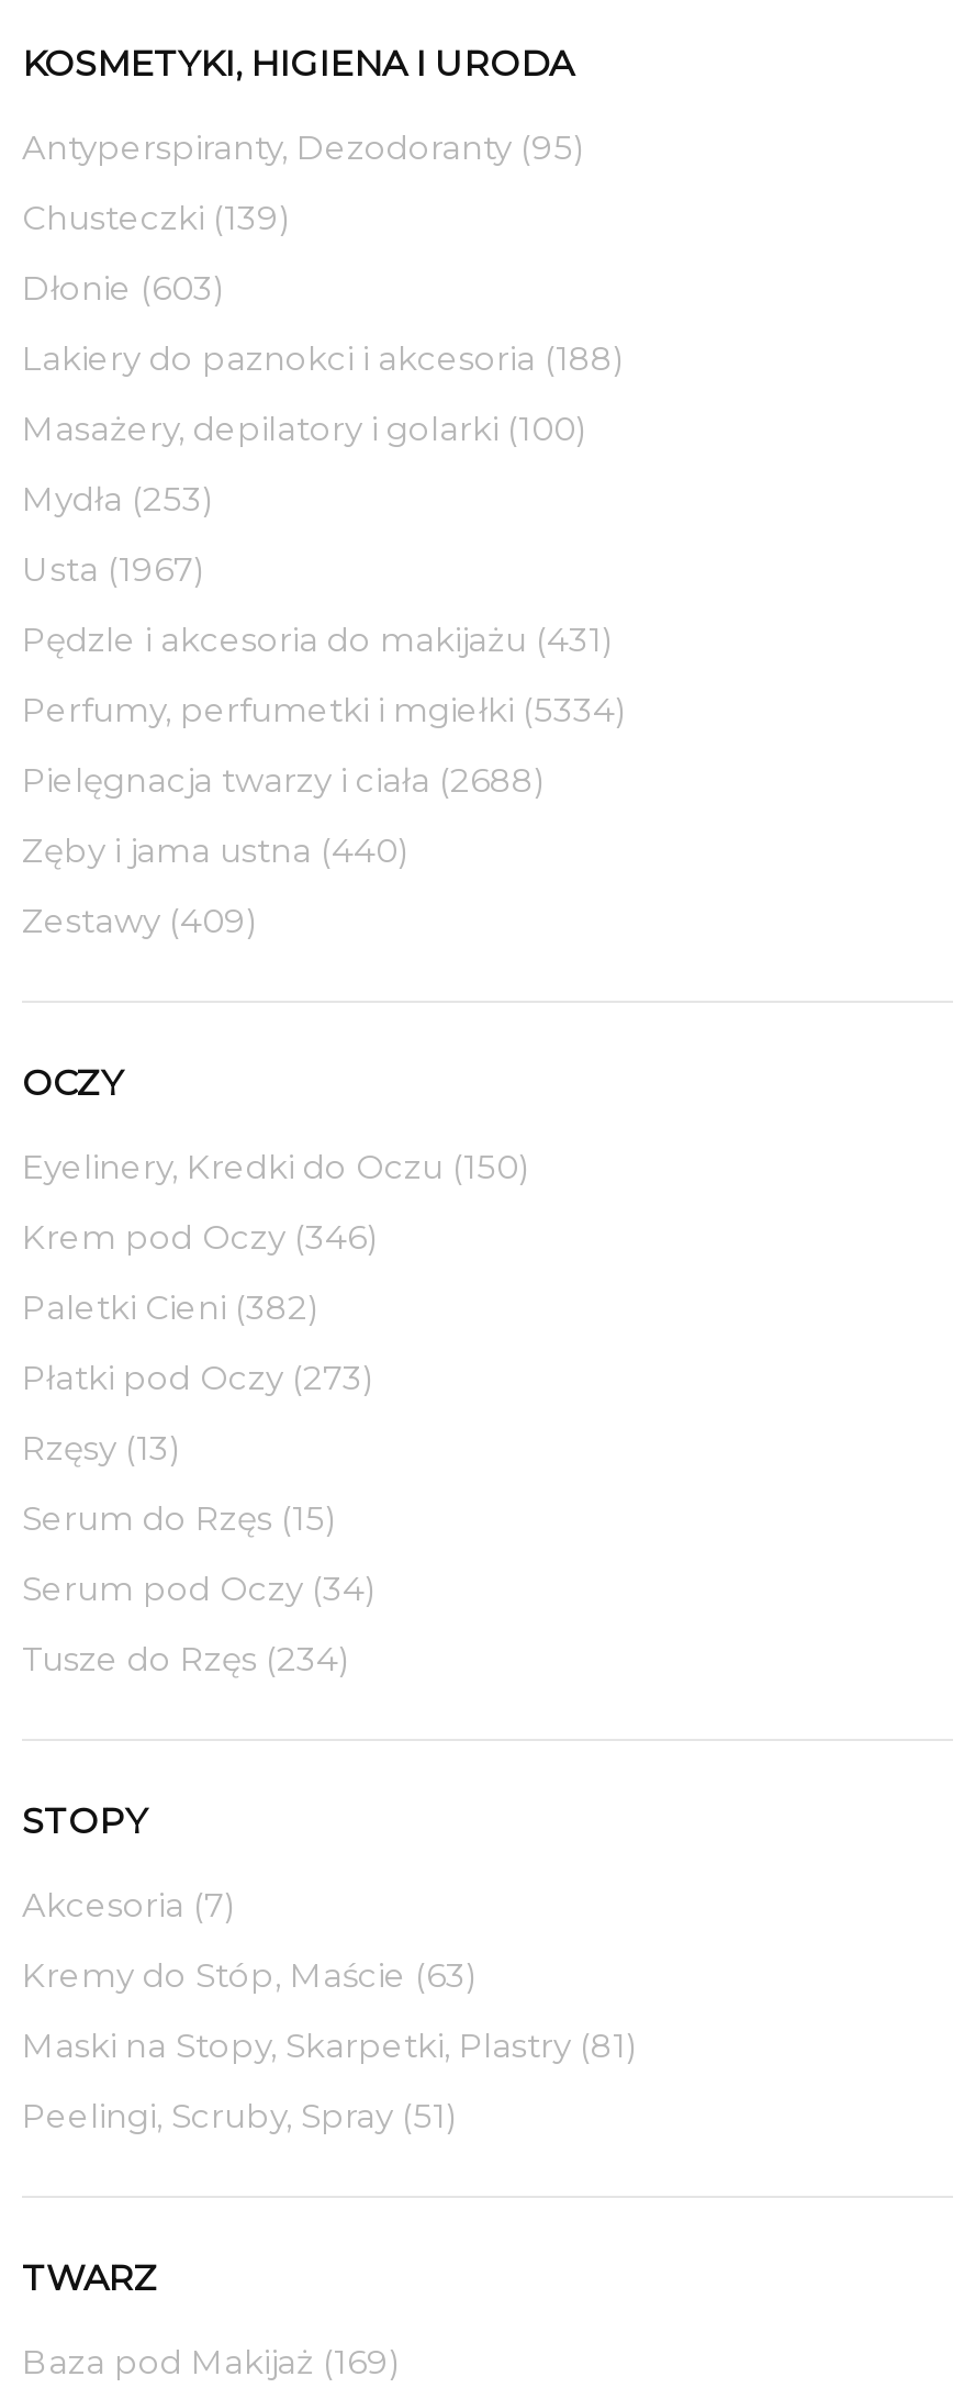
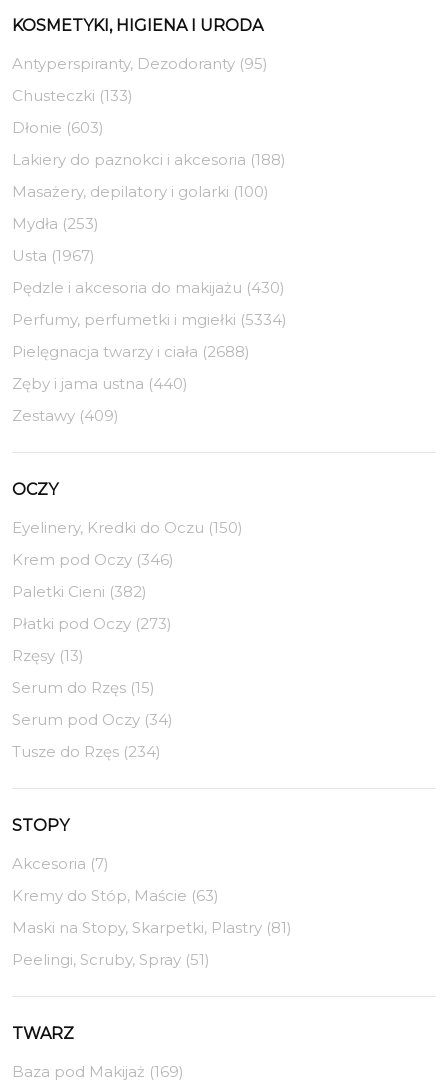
- Chusteczki (139)
+ Chusteczki (133)

- Pędzle i akcesoria do makijażu (431)
+ Pędzle i akcesoria do makijażu (430)
